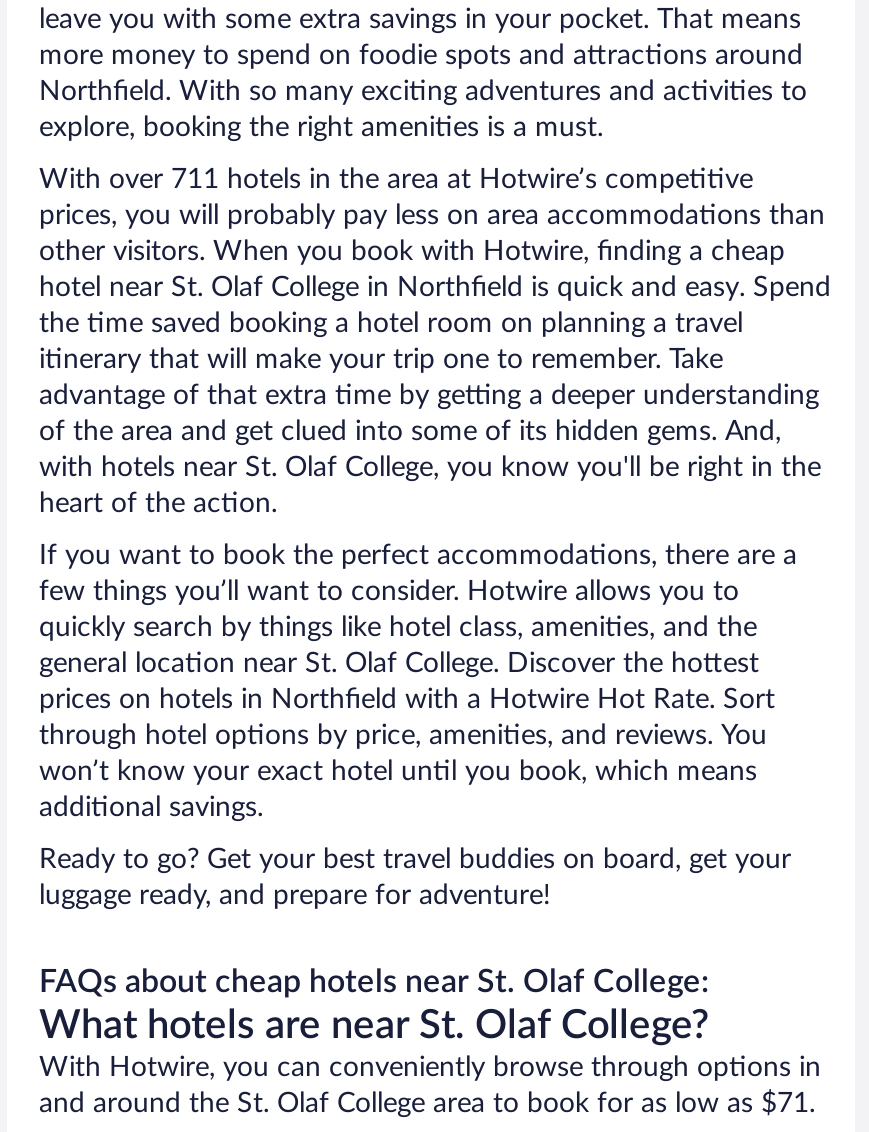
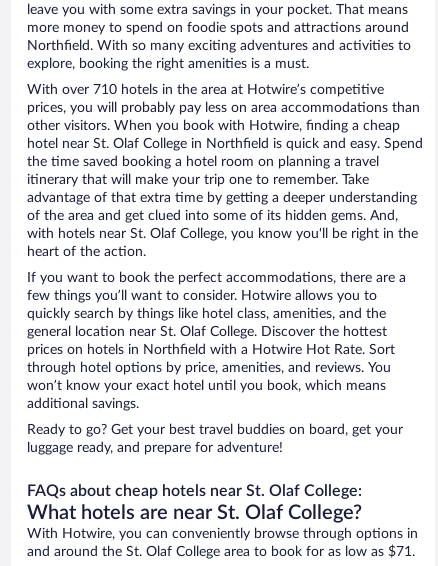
- With over 711 hotels in the area at Hotwire’s competitive
+ With over 710 hotels in the area at Hotwire’s competitive
